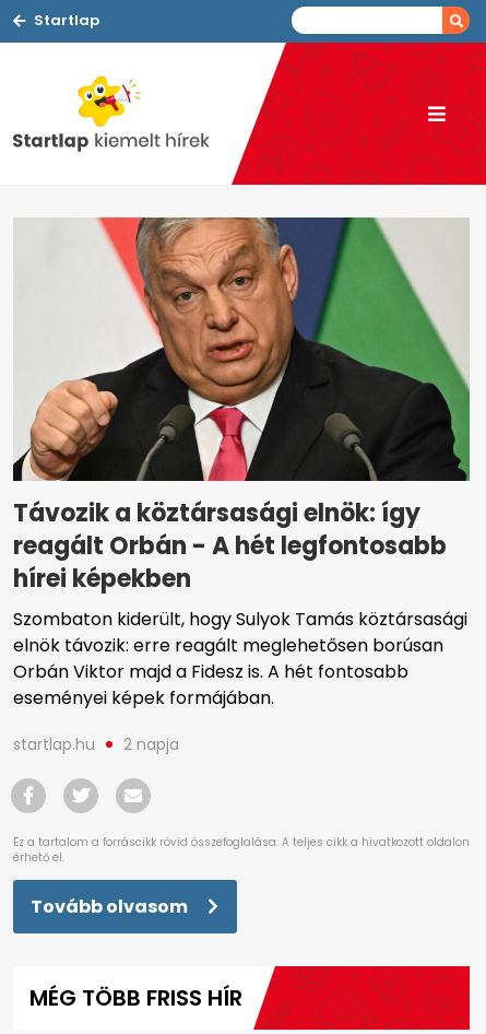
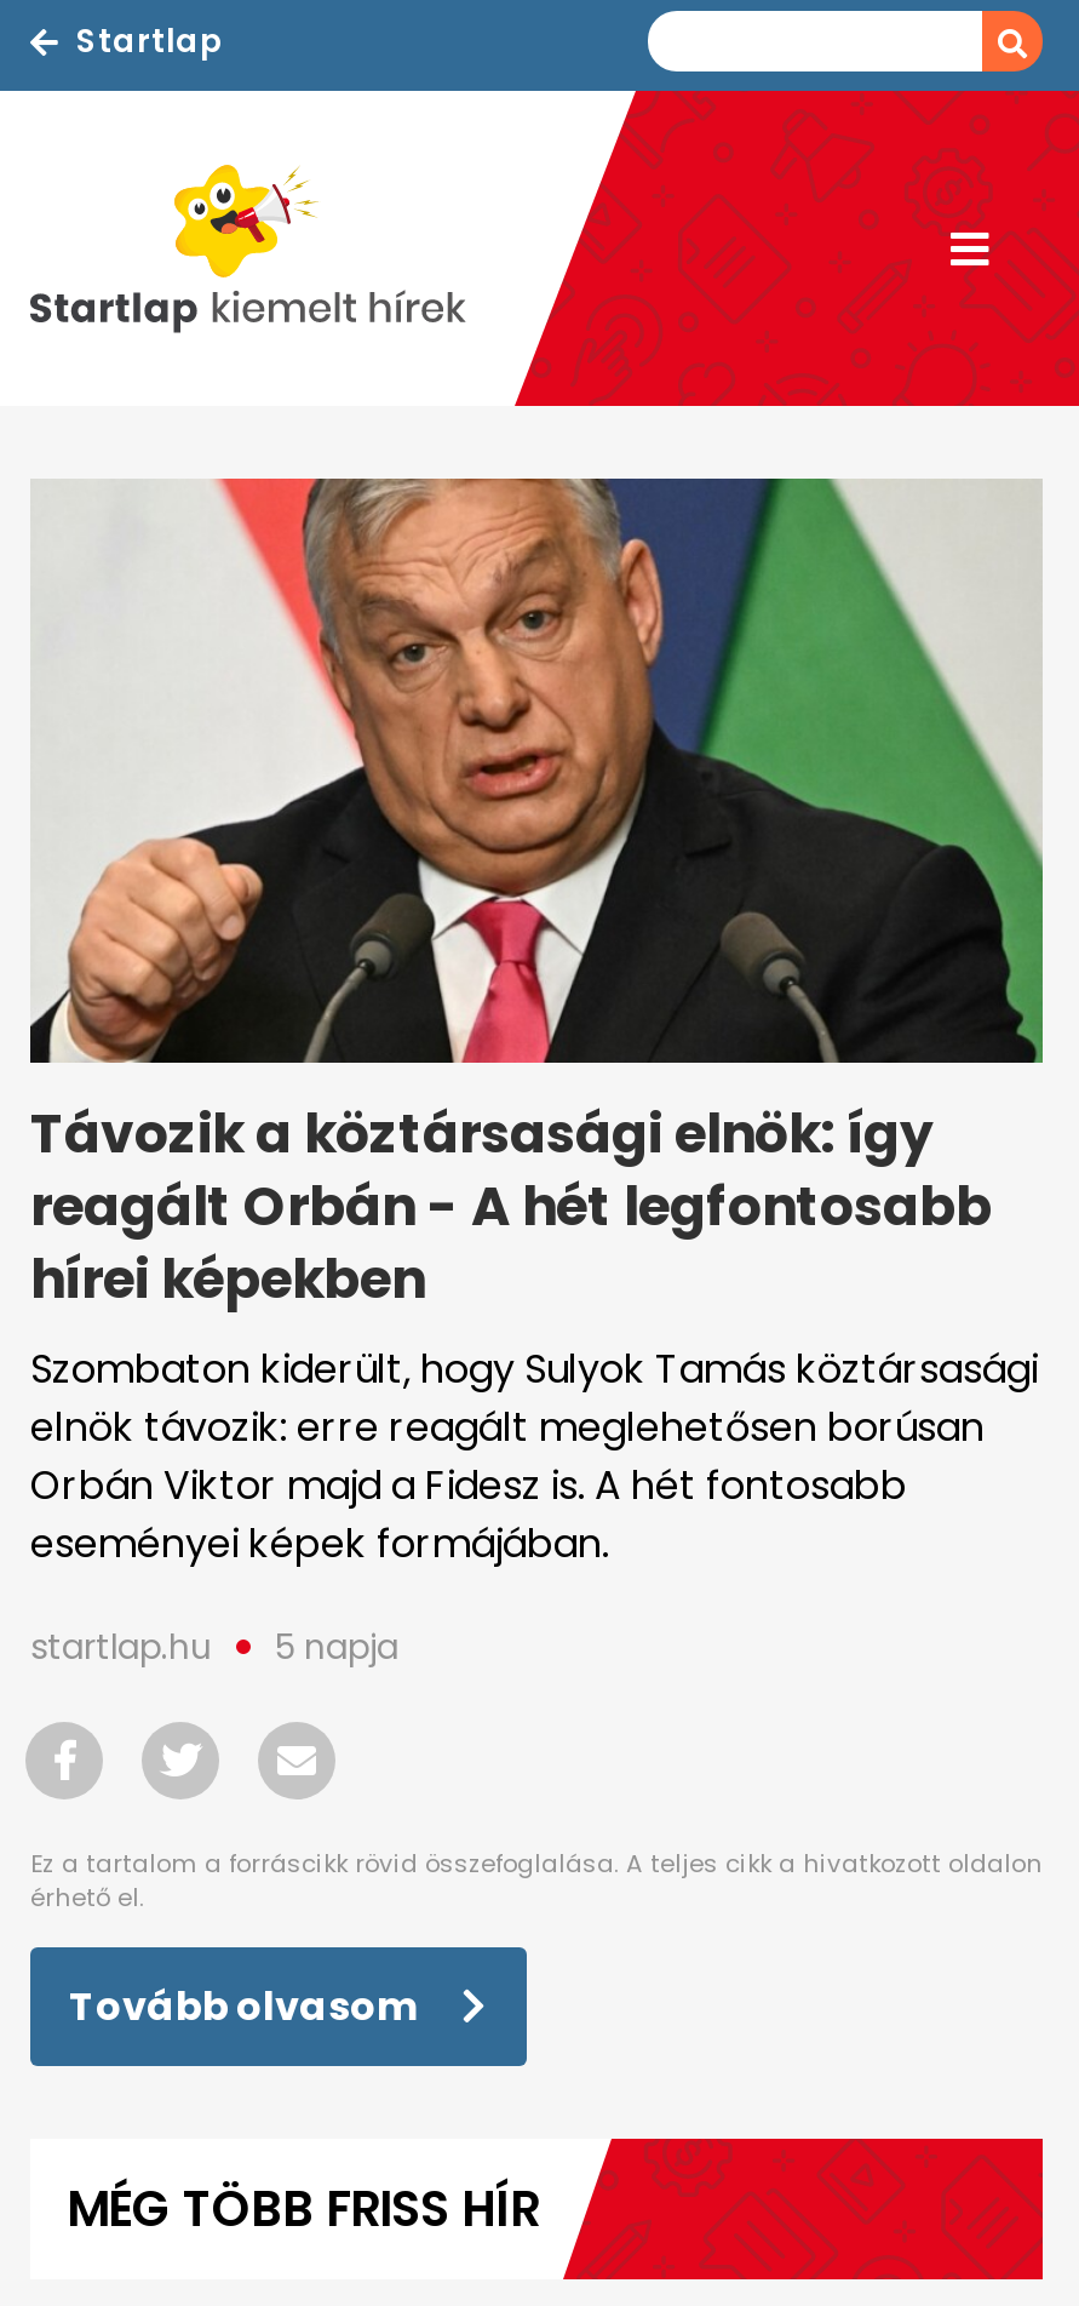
- startlap.hu 2 napja
+ startlap.hu 5 napja
